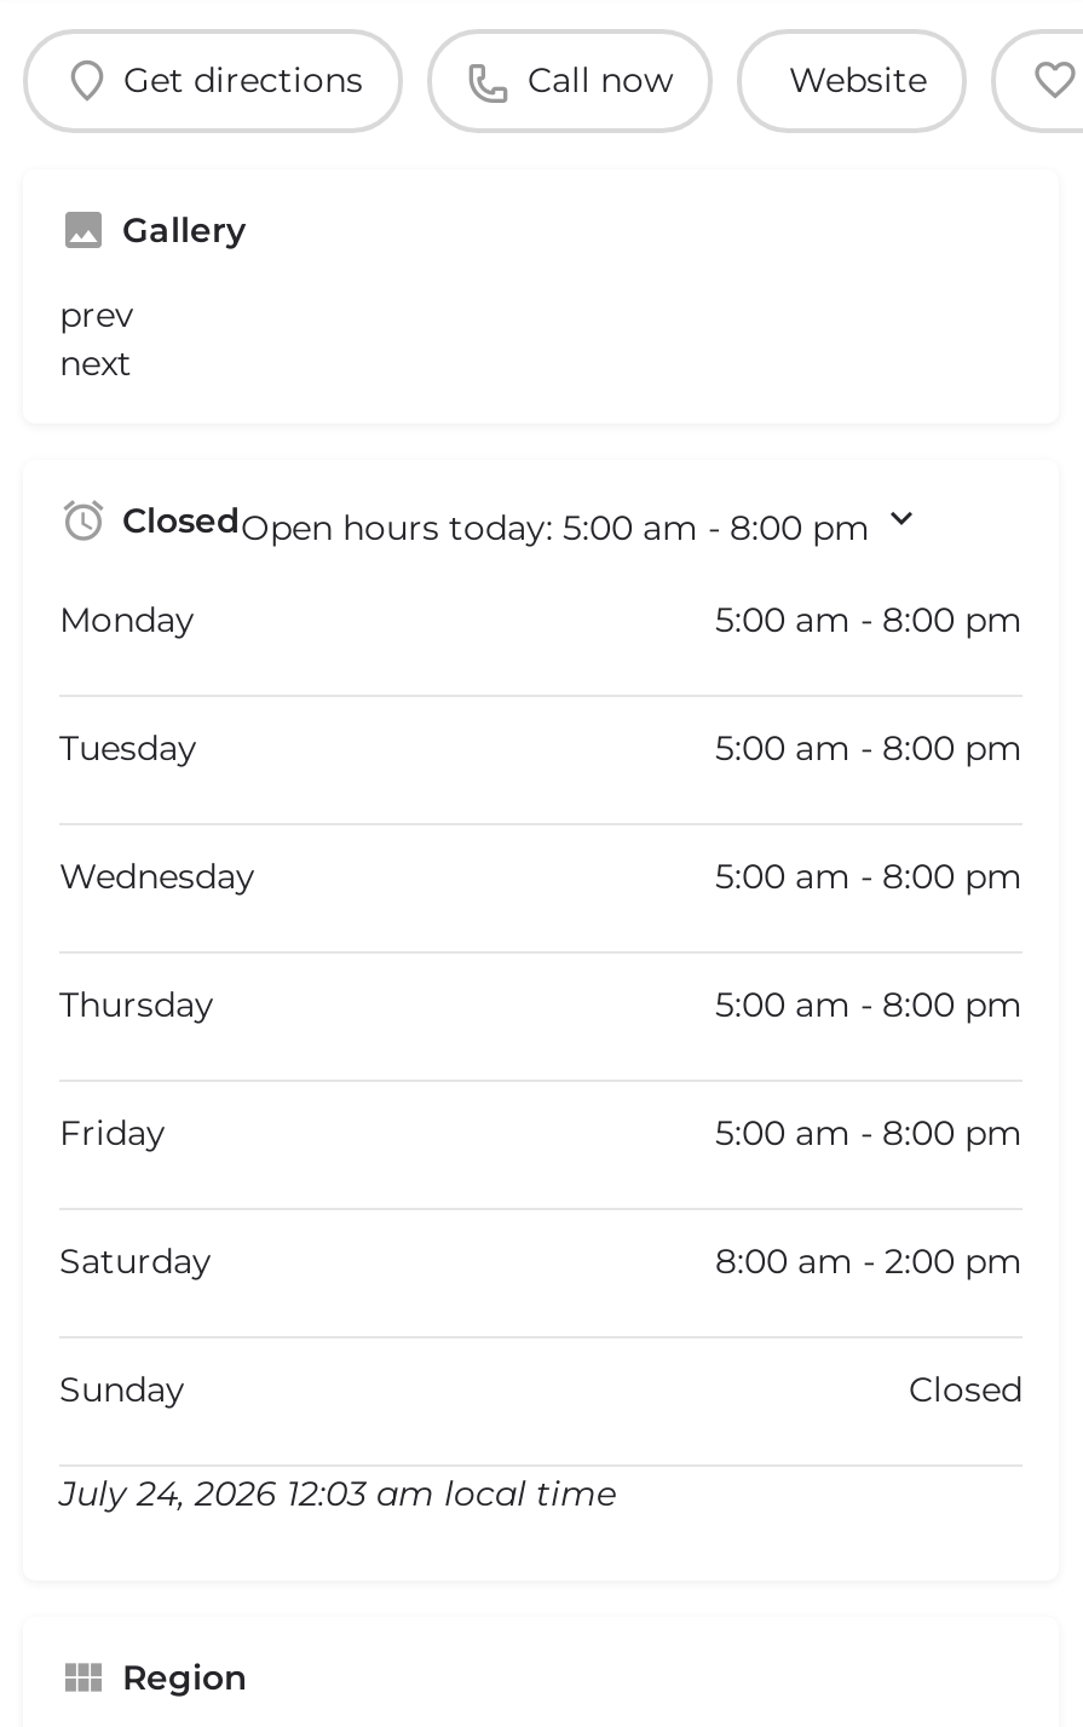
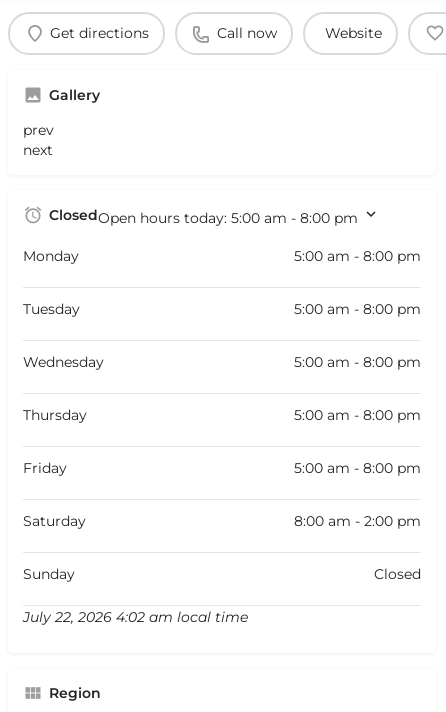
- July 24, 2026 12:03 am local time
+ July 22, 2026 4:02 am local time
